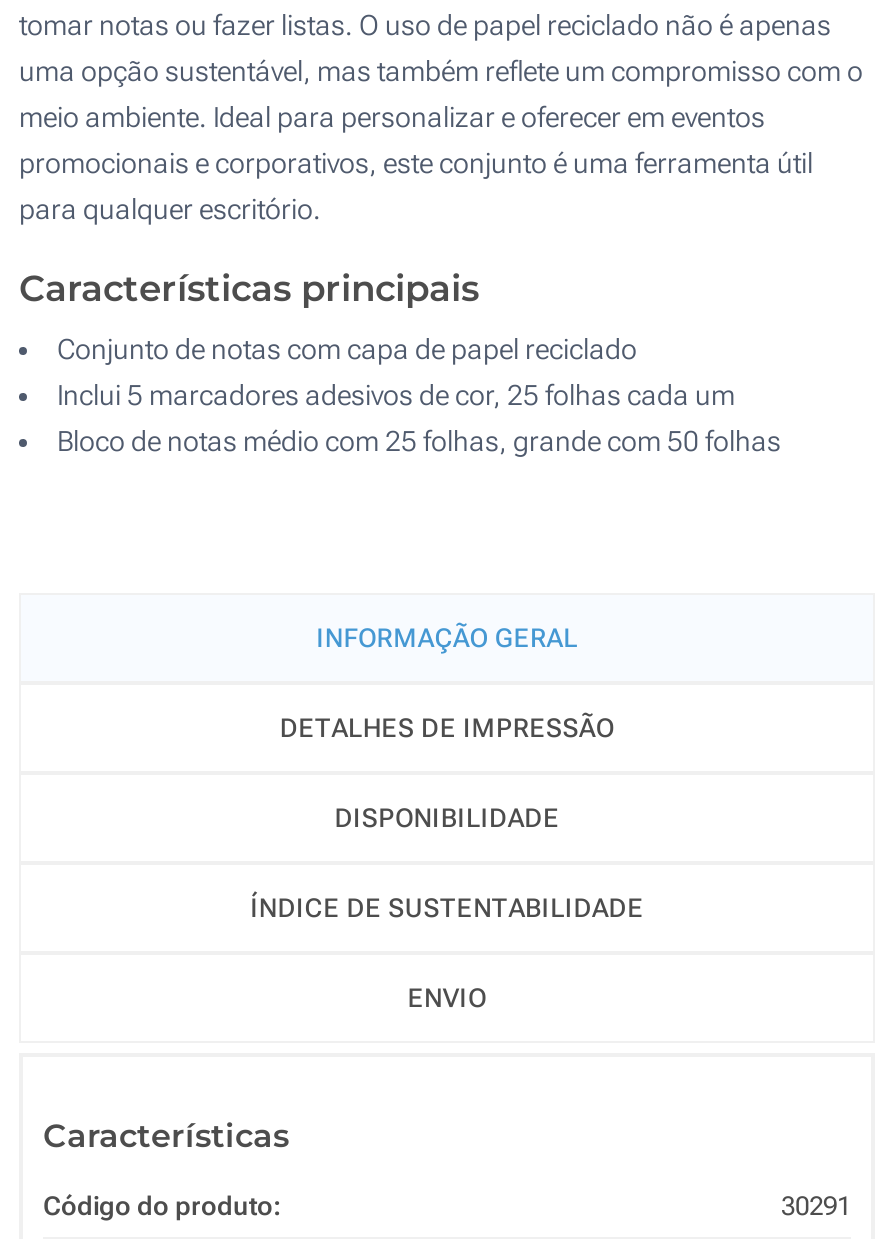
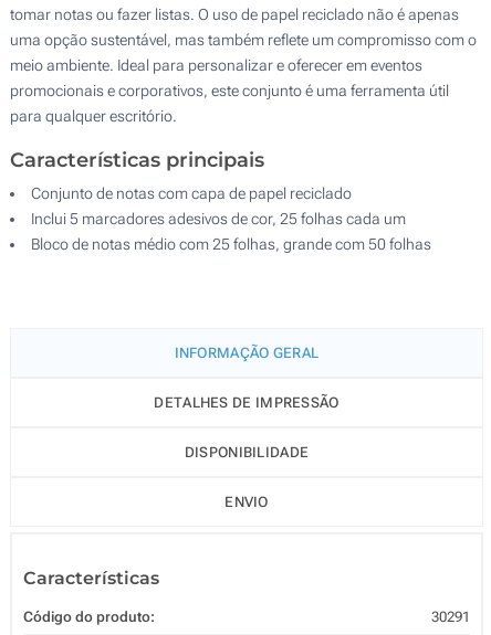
- ÍNDICE DE SUSTENTABILIDADE
